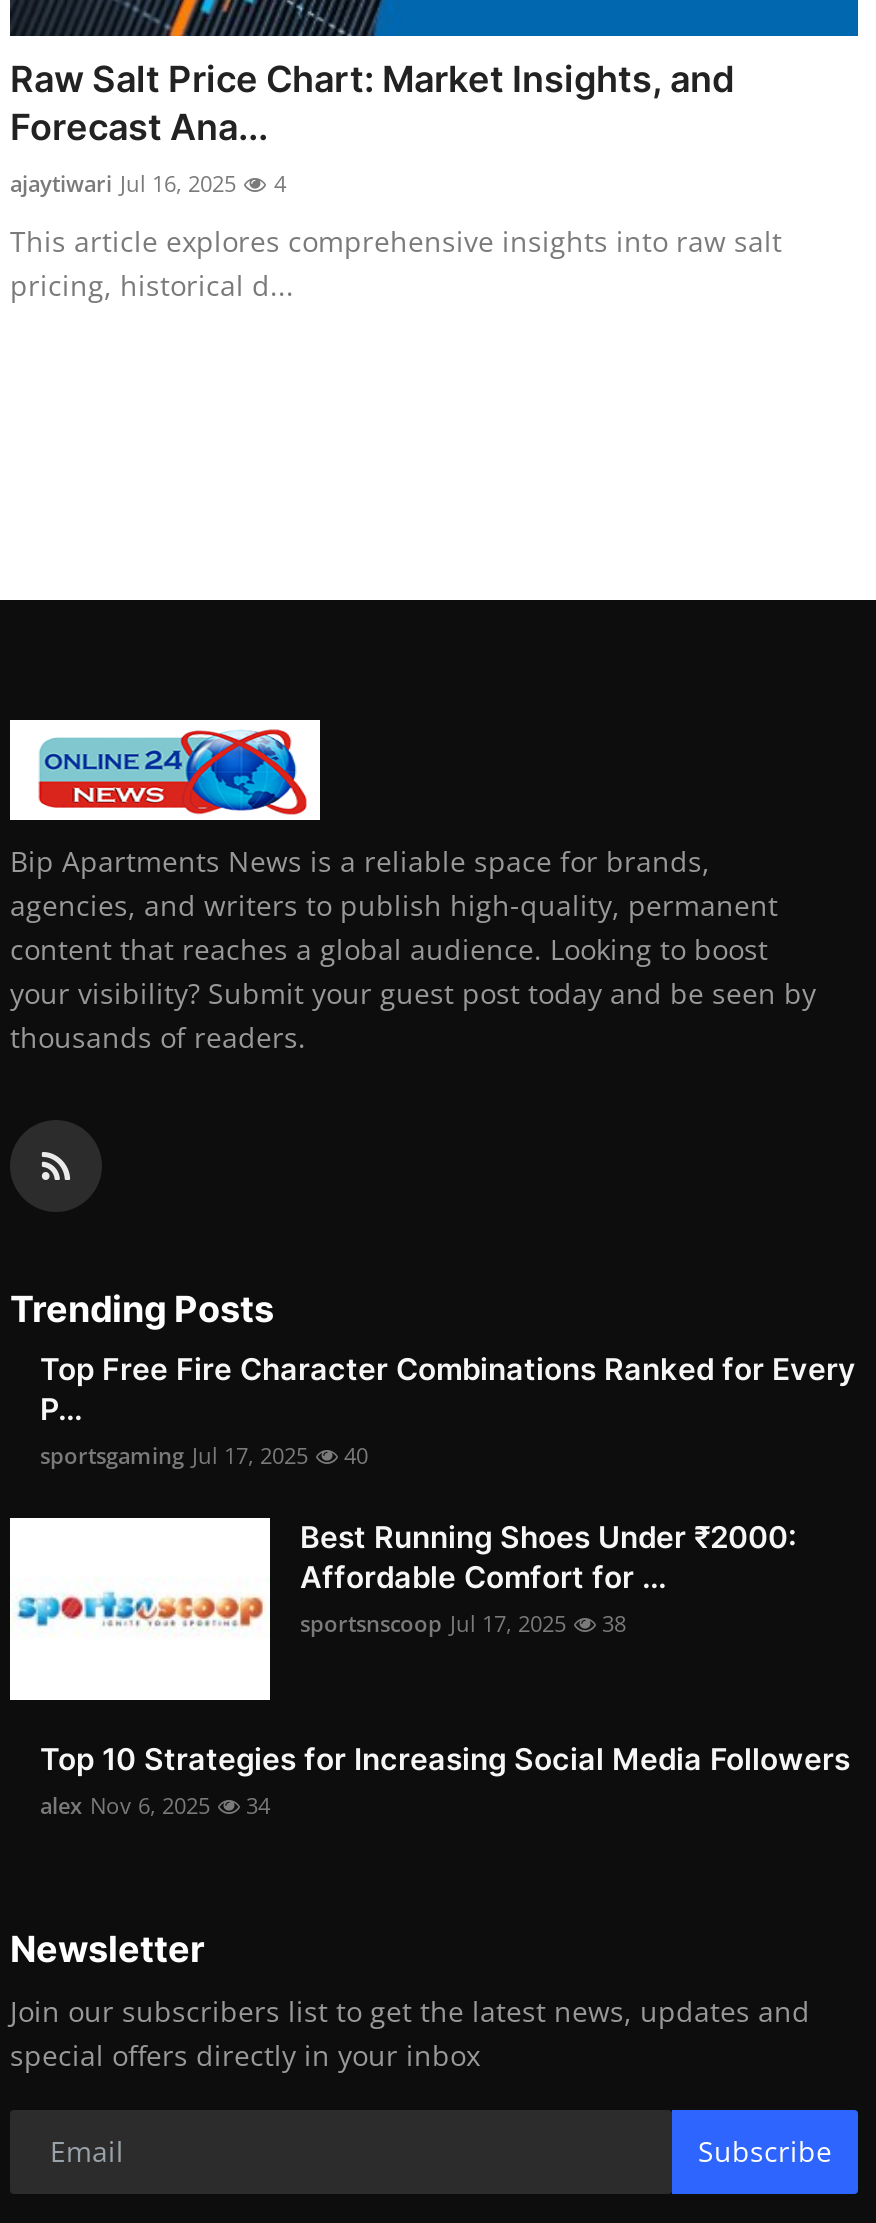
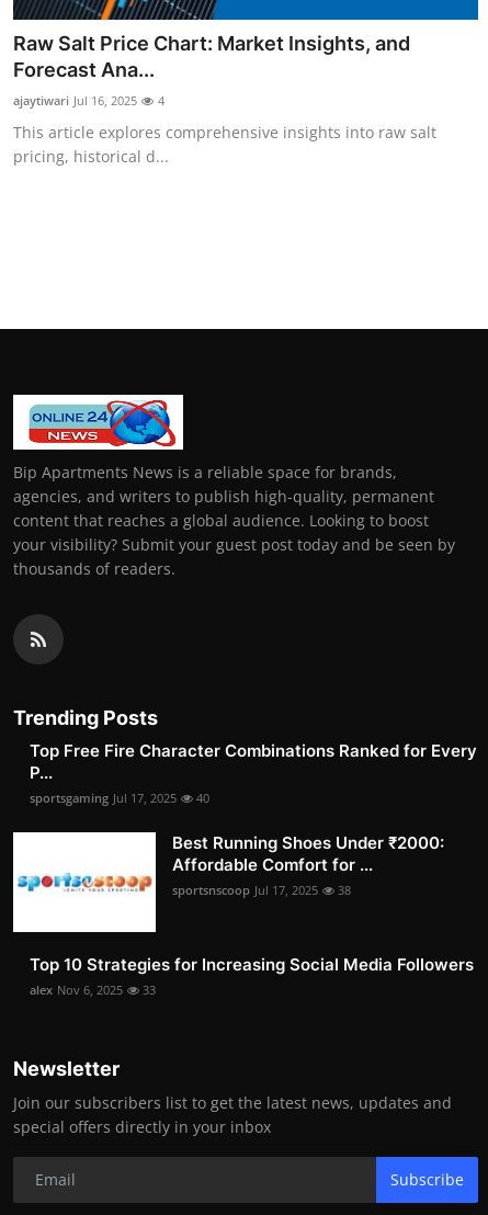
- alex Nov 6, 2025 34
+ alex Nov 6, 2025 33
